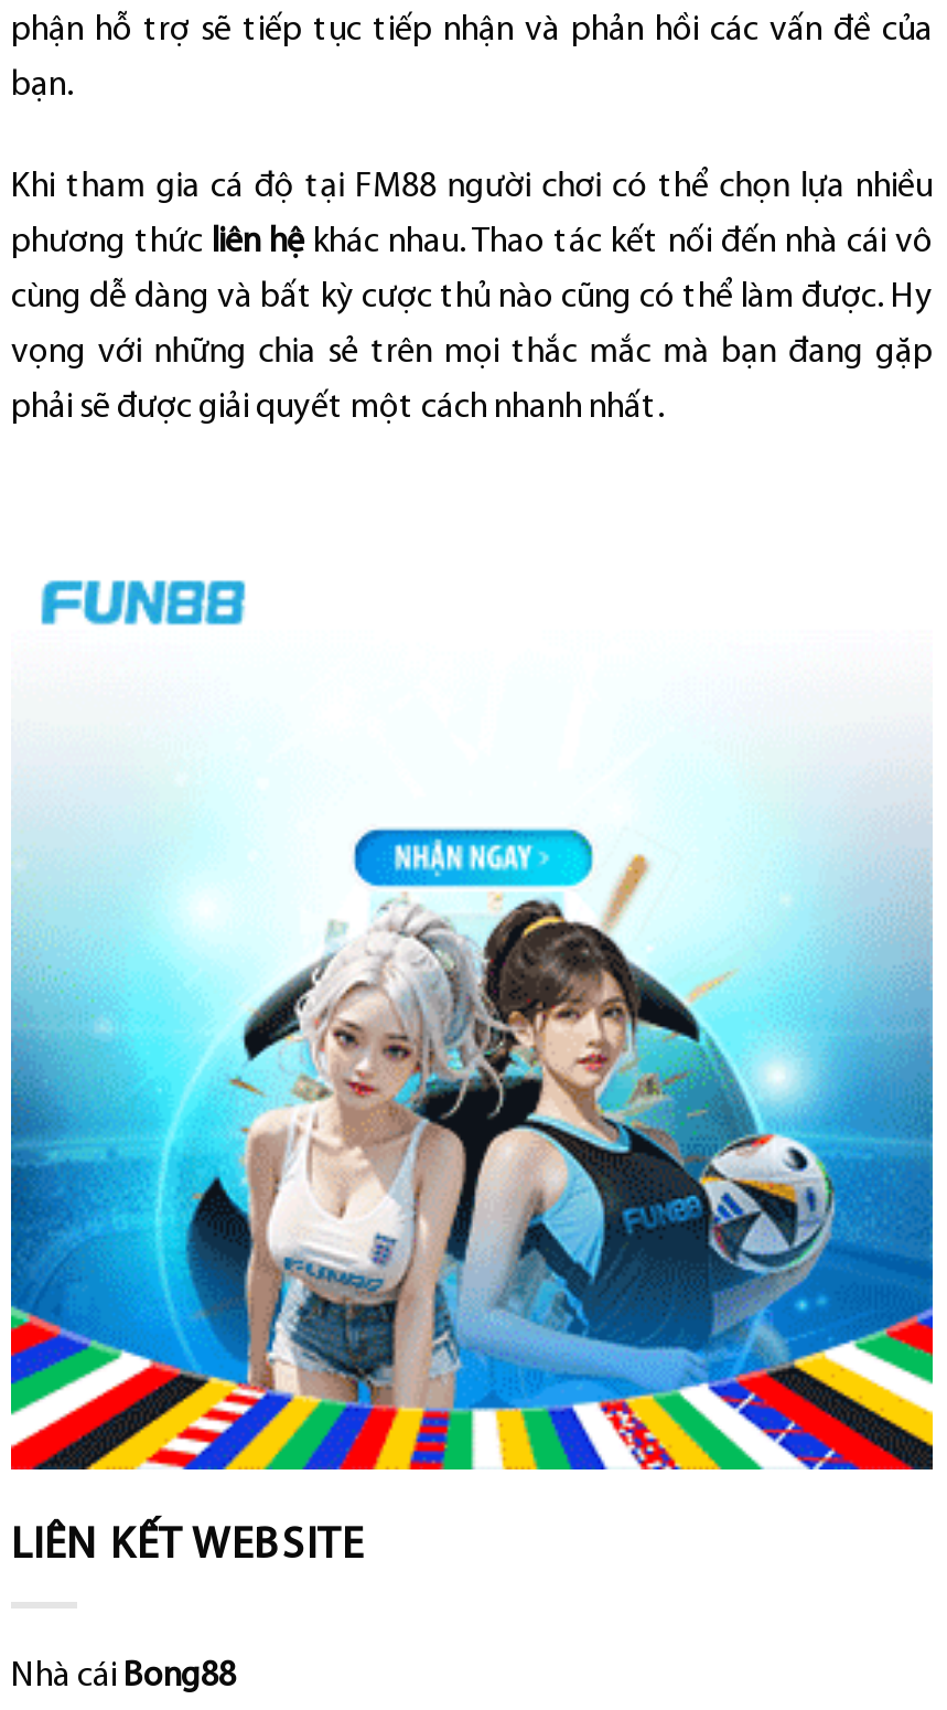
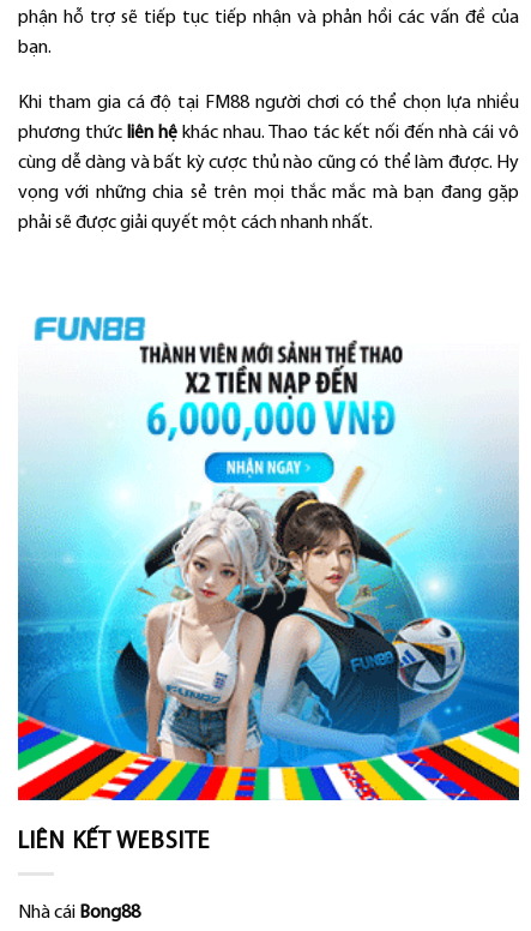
+ [image]
